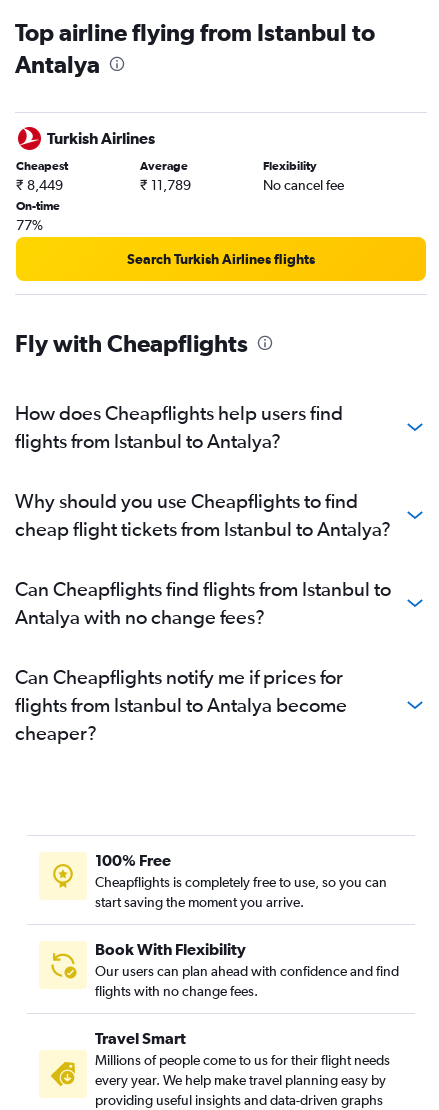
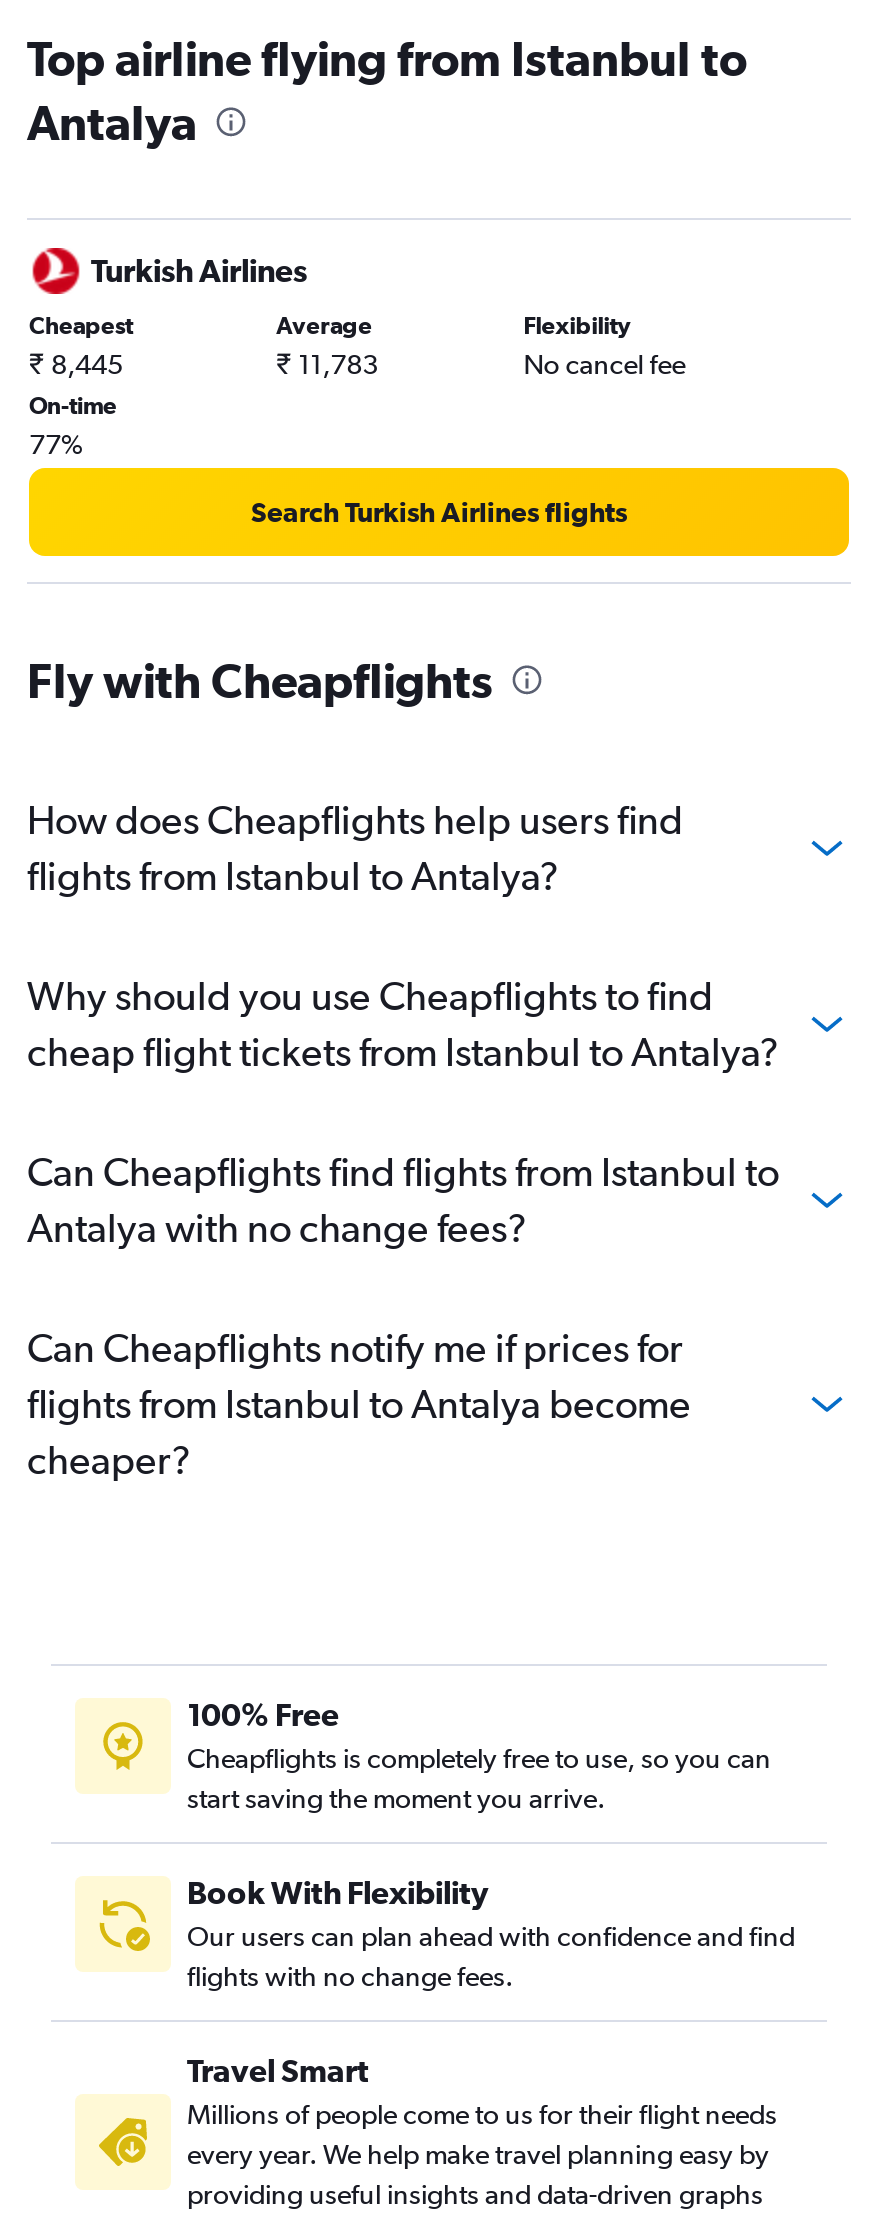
- ₹ 8,449
+ ₹ 8,445

- ₹ 11,789
+ ₹ 11,783
